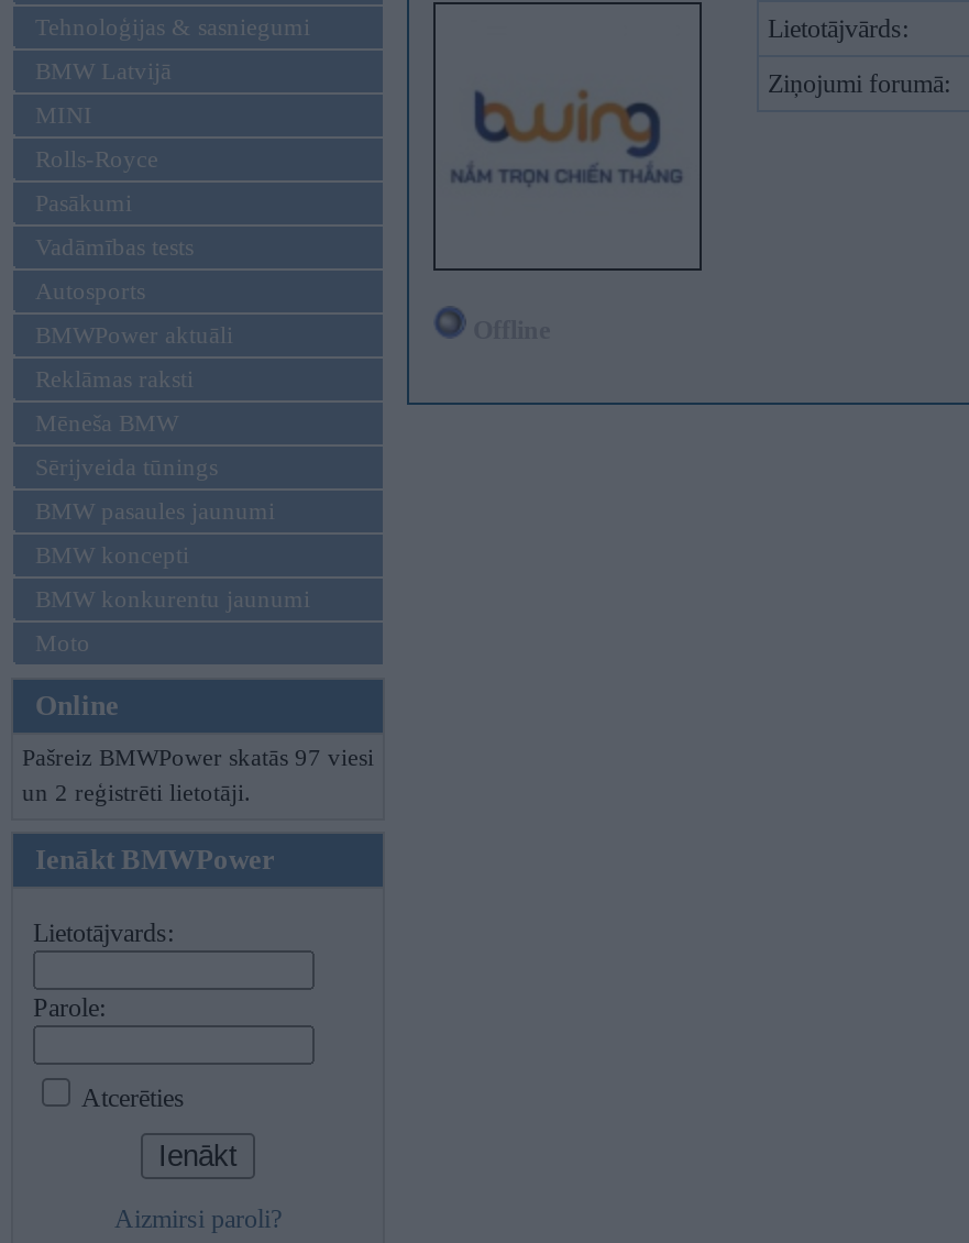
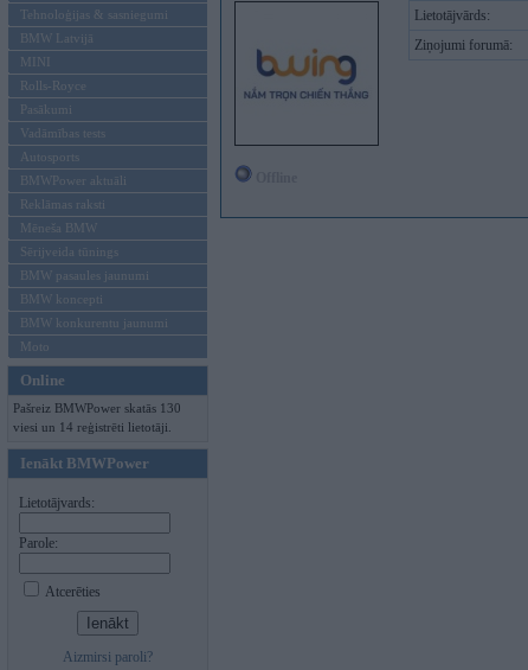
- Pašreiz BMWPower skatās 97 viesi
- un 2 reģistrēti lietotāji.
+ Pašreiz BMWPower skatās 130
+ viesi un 14 reģistrēti lietotāji.
